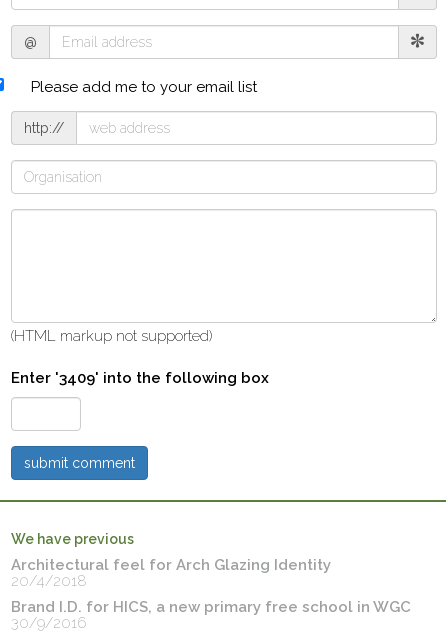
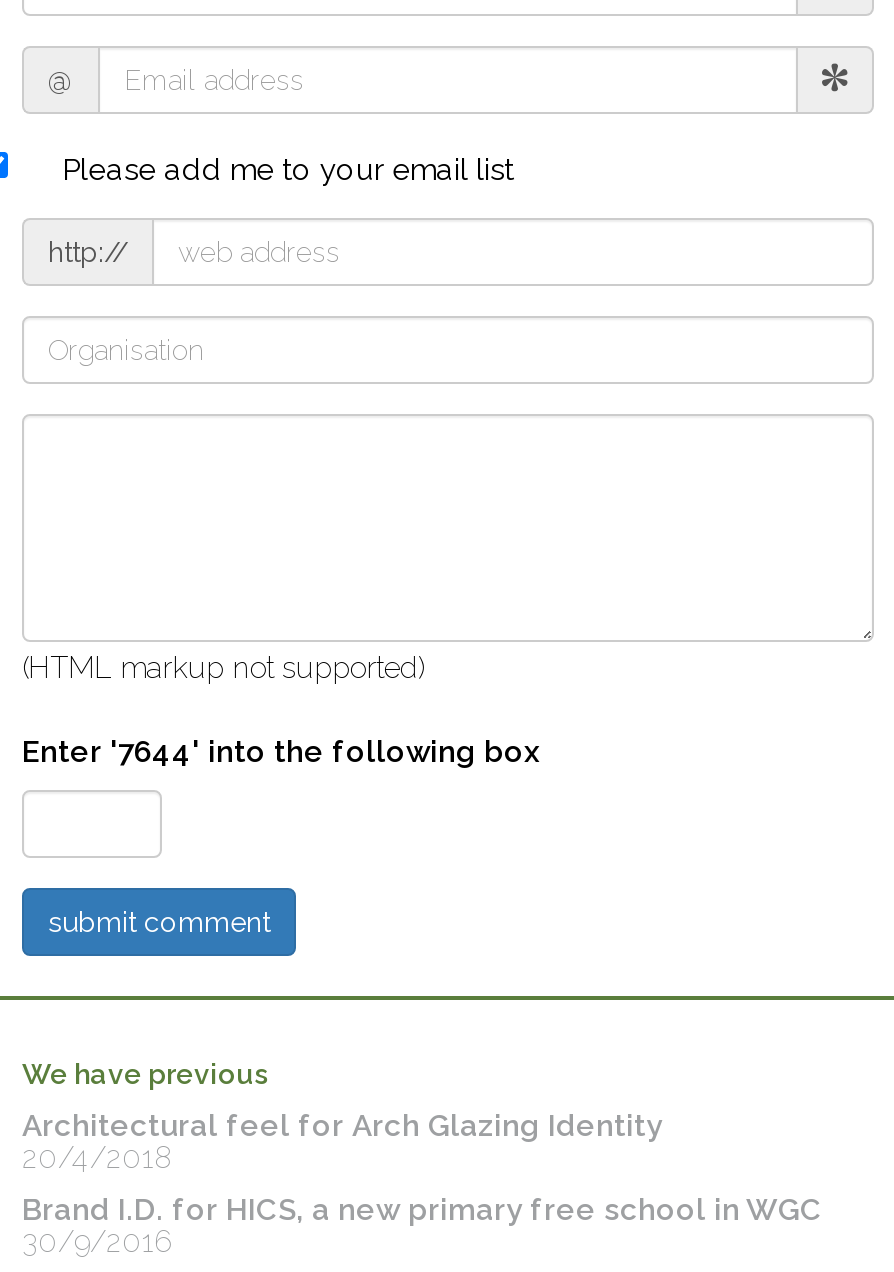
- Enter ' 3409 ' into the following box
+ Enter ' 7644 ' into the following box
